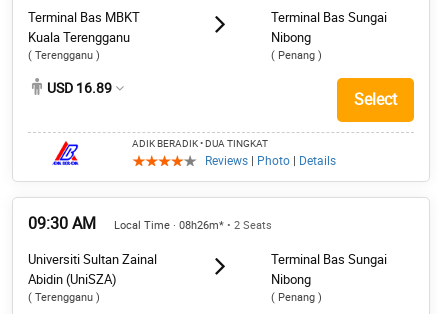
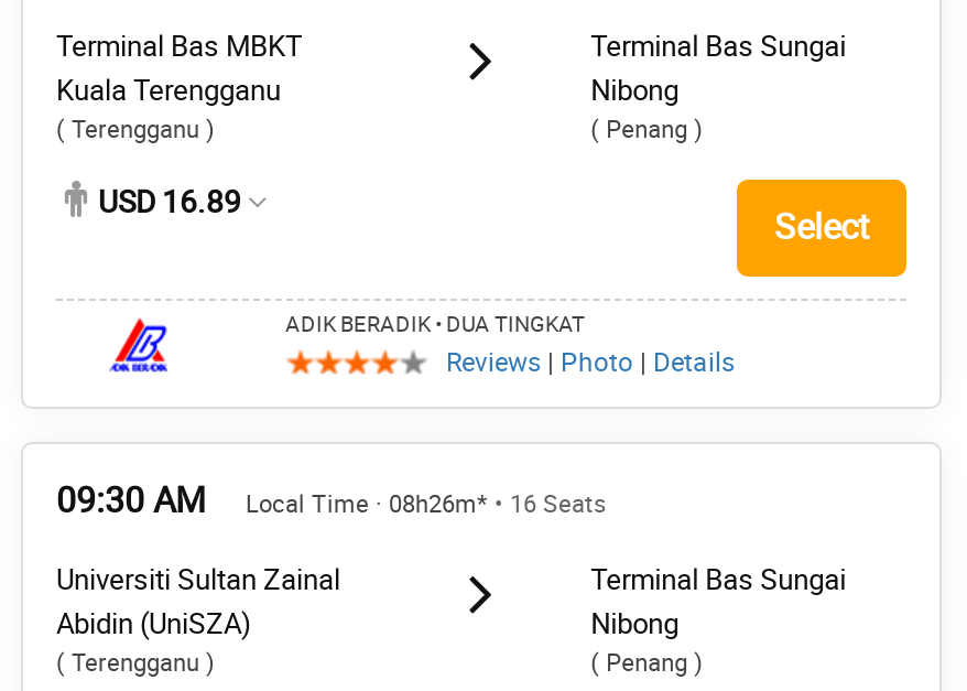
- Local Time · 08h26m* • 2 Seats
+ Local Time · 08h26m* • 16 Seats
